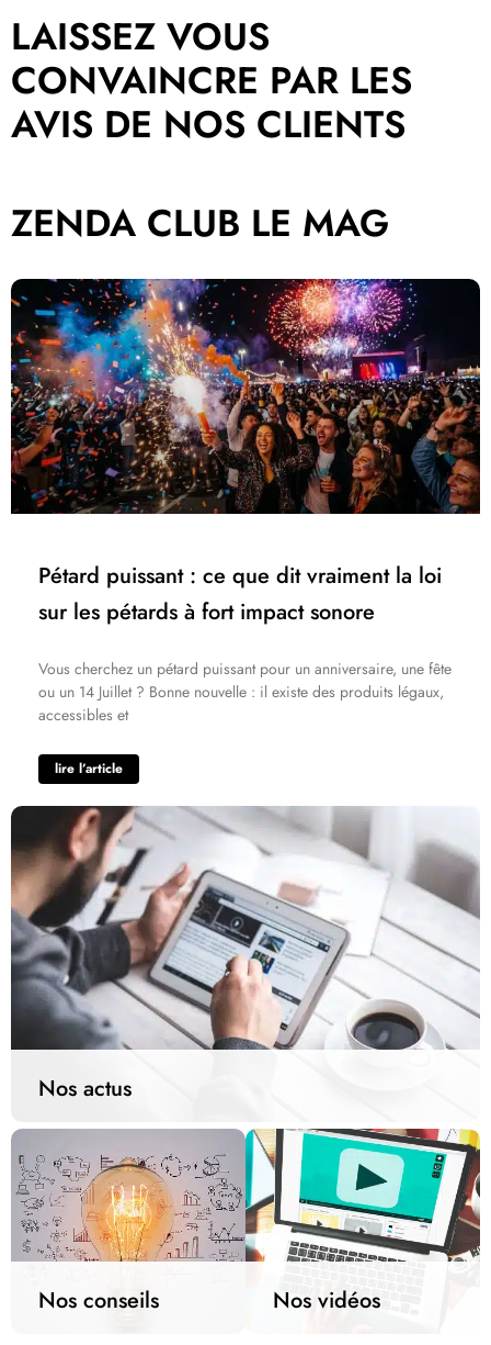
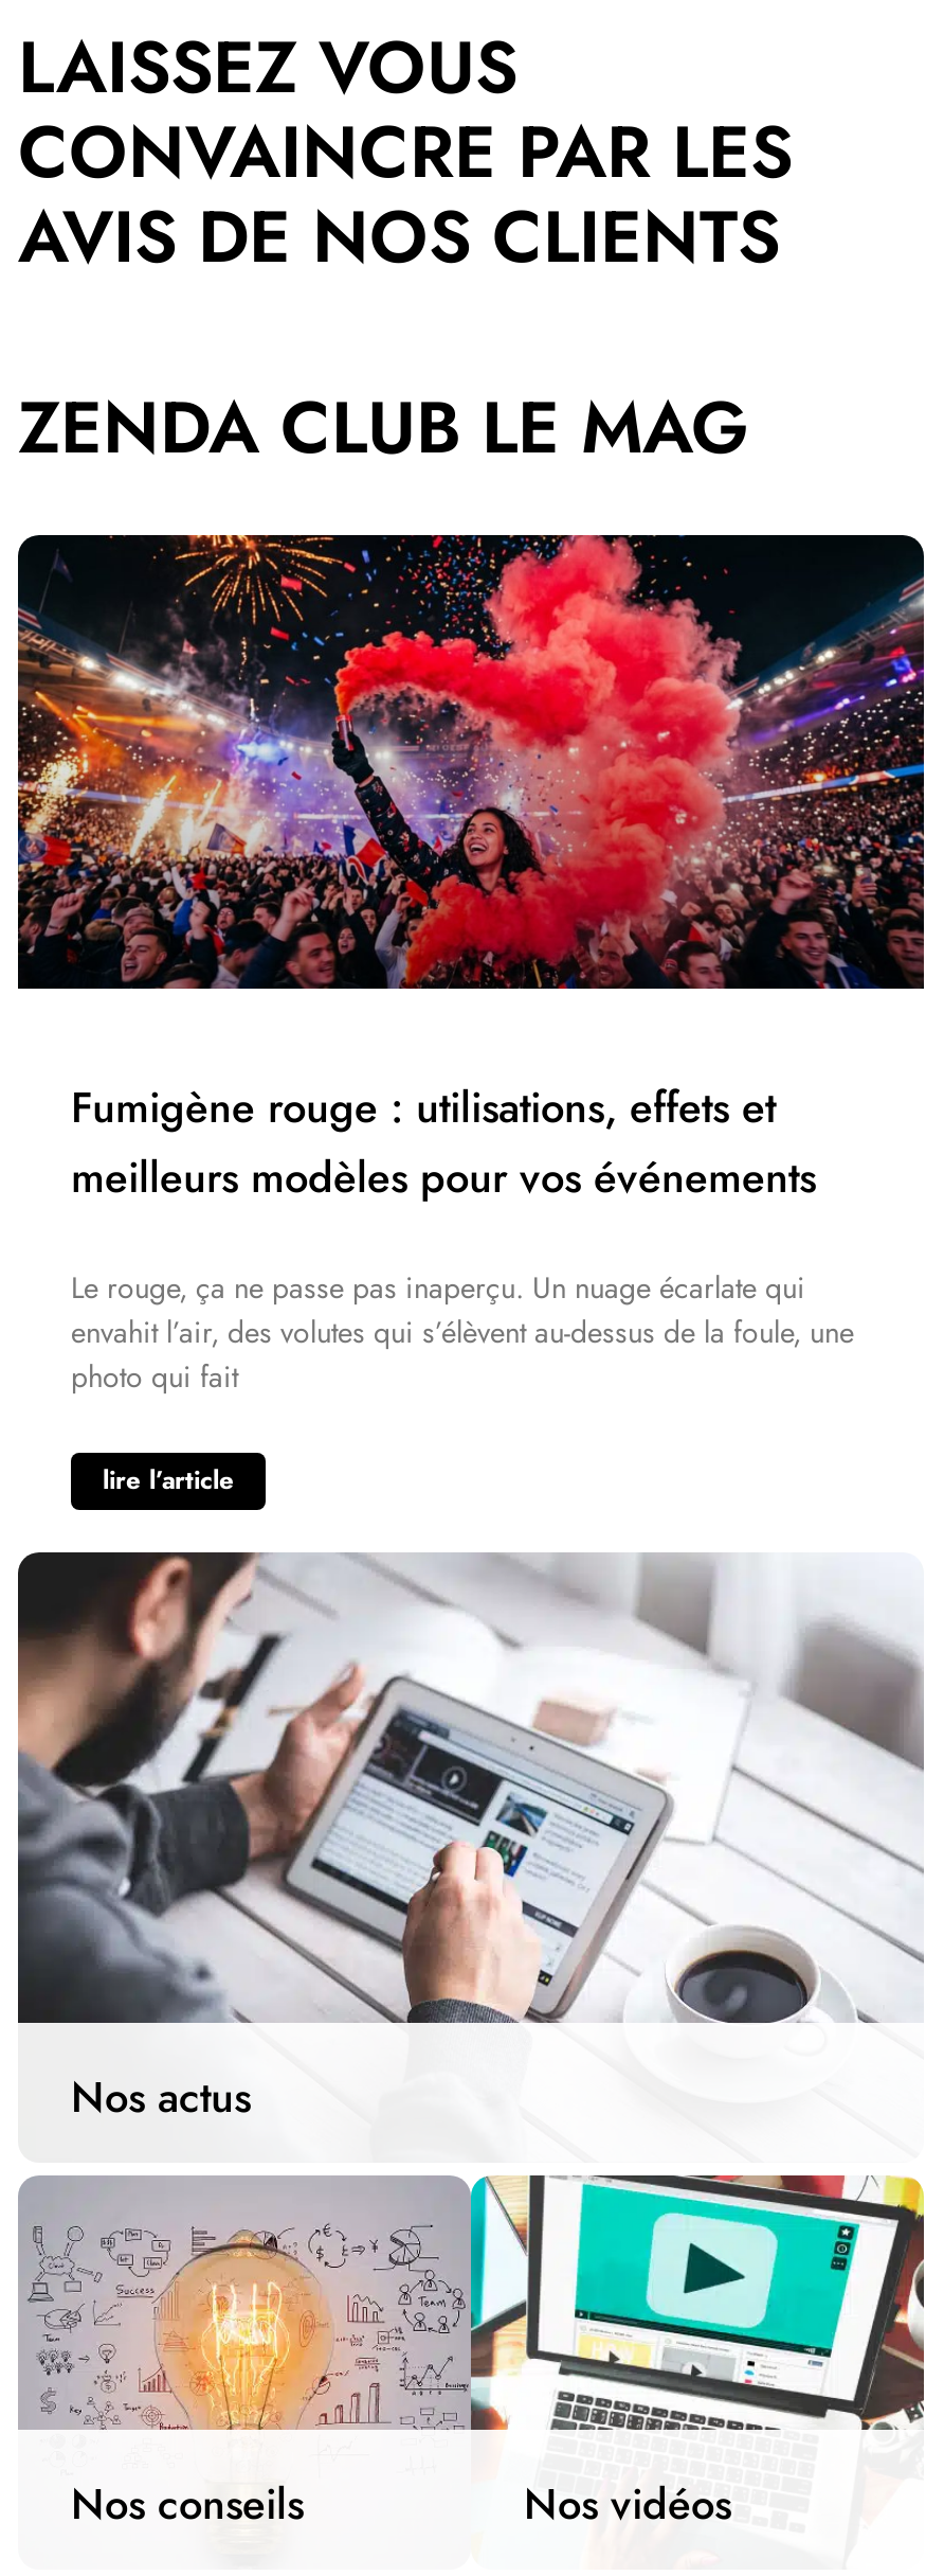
- [image]
+ [image]

- Pétard puissant : ce que dit vraiment la loi
- sur les pétards à fort impact sonore
+ Fumigène rouge : utilisations, effets et
+ meilleurs modèles pour vos événements

- Vous cherchez un pétard puissant pour un anniversaire, une fête
- ou un 14 Juillet ? Bonne nouvelle : il existe des produits légaux,
- accessibles et
+ Le rouge, ça ne passe pas inaperçu. Un nuage écarlate qui
+ envahit l’air, des volutes qui s’élèvent au-dessus de la foule, une
+ photo qui fait
